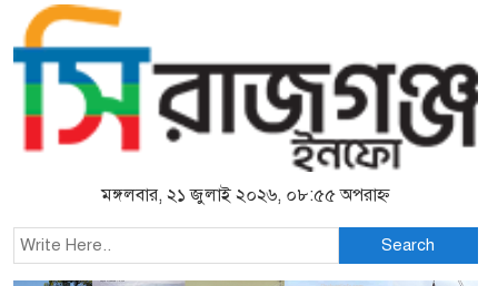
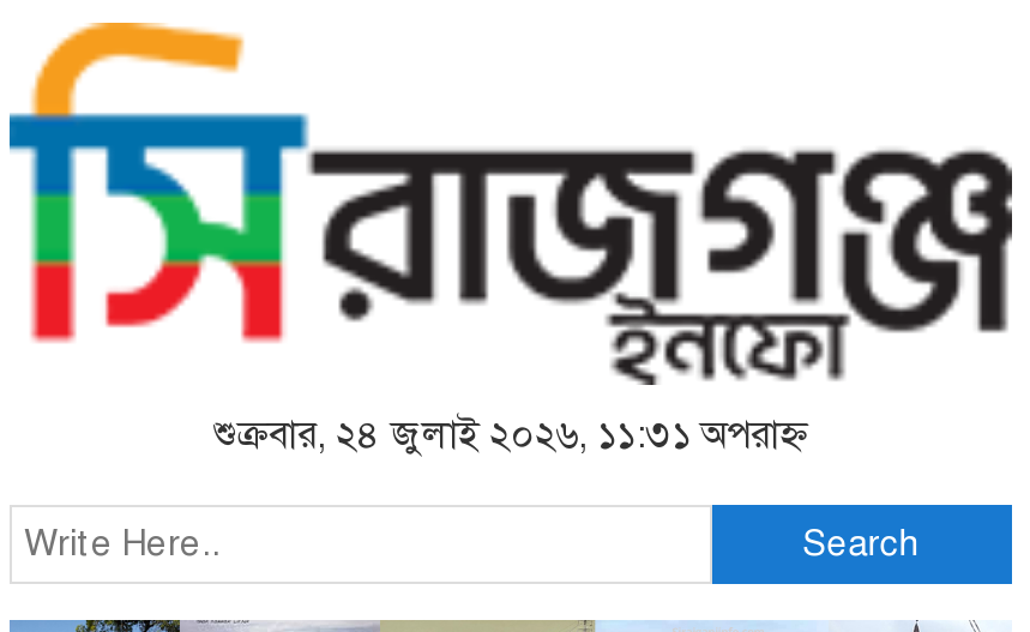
- মঙ্গলবার, ২১ জুলাই ২০২৬, ০৮:৫৫ অপরাহ্ন
+ শুক্রবার, ২৪ জুলাই ২০২৬, ১১:৩১ অপরাহ্ন
